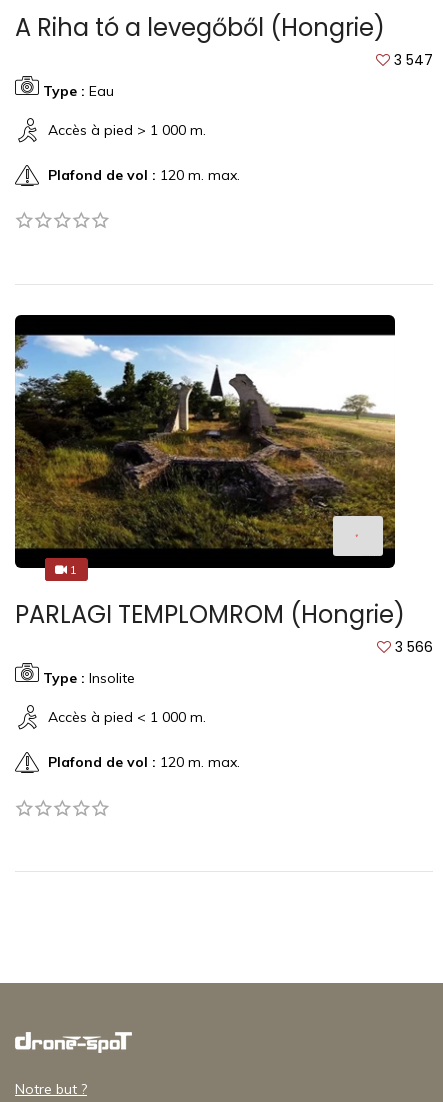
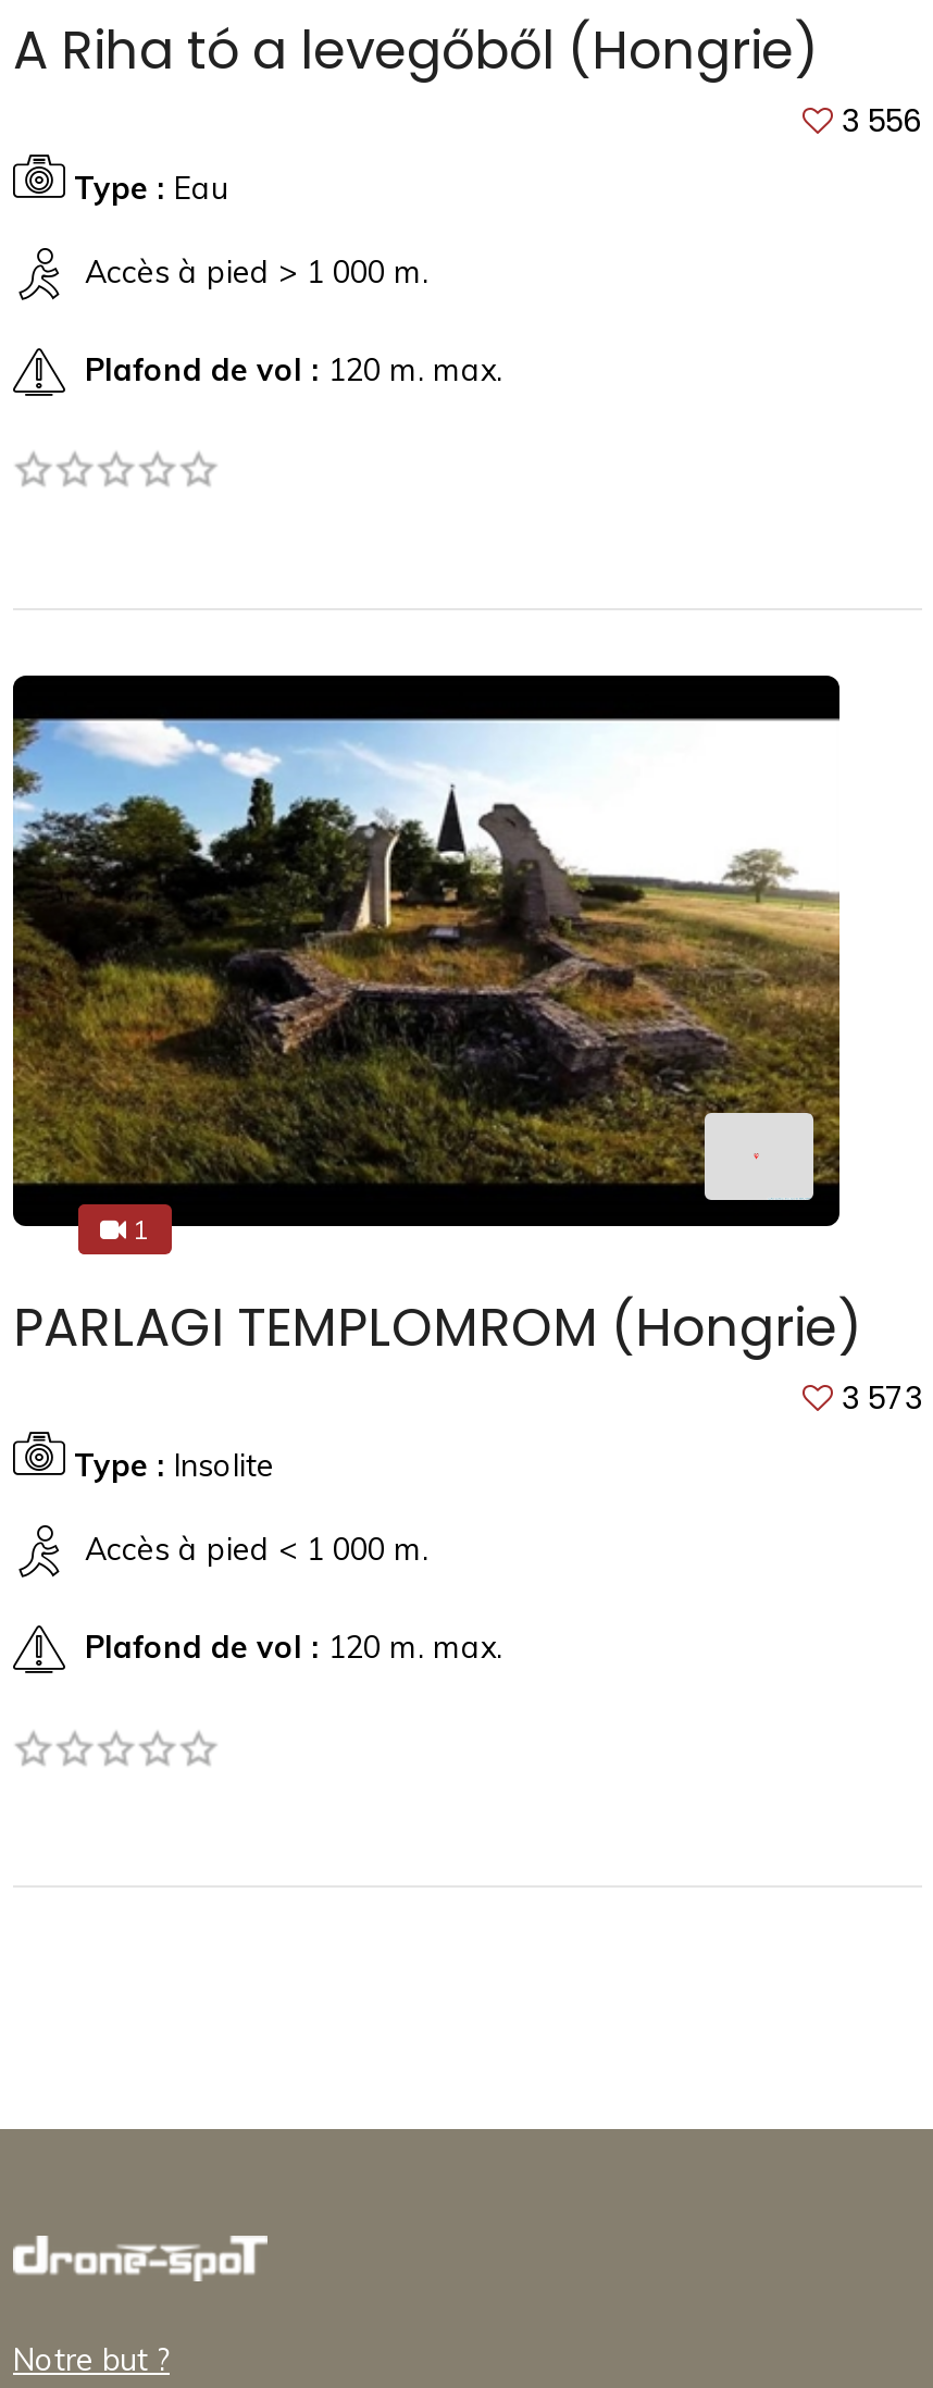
- 3 547
+ 3 556

- 3 566
+ 3 573
